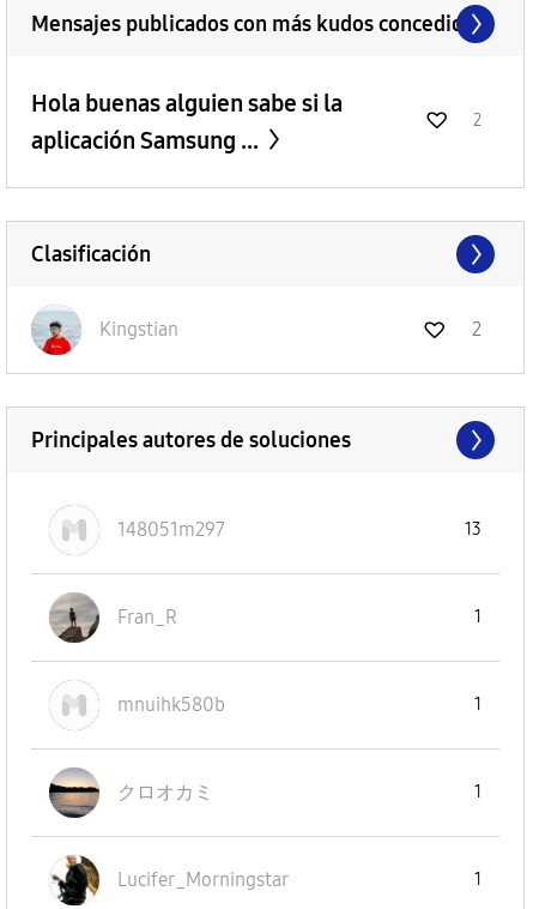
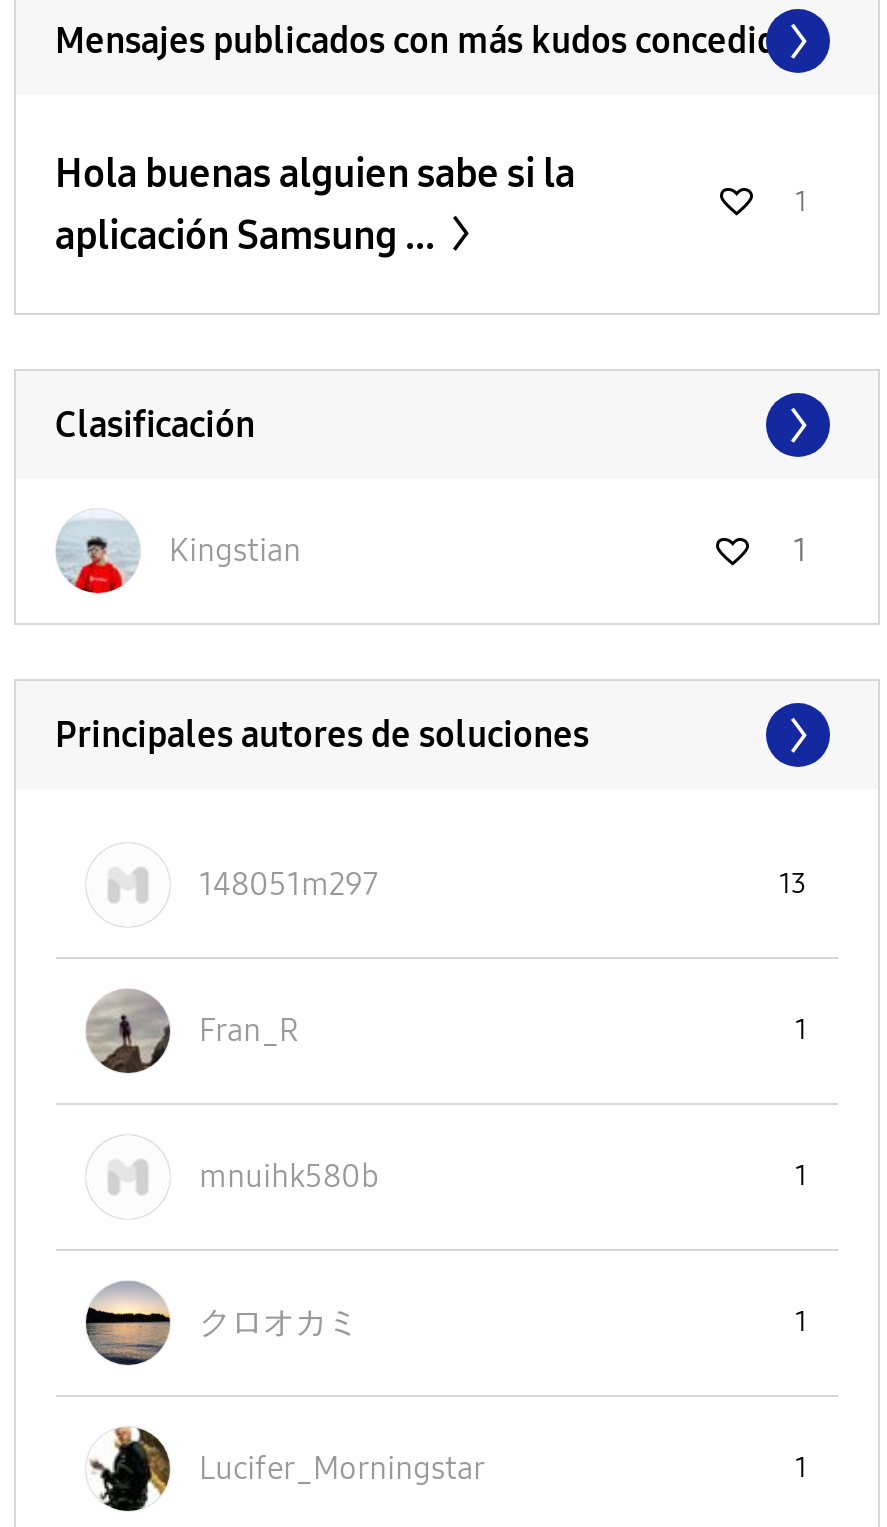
- 2
+ 1

- 2
+ 1
